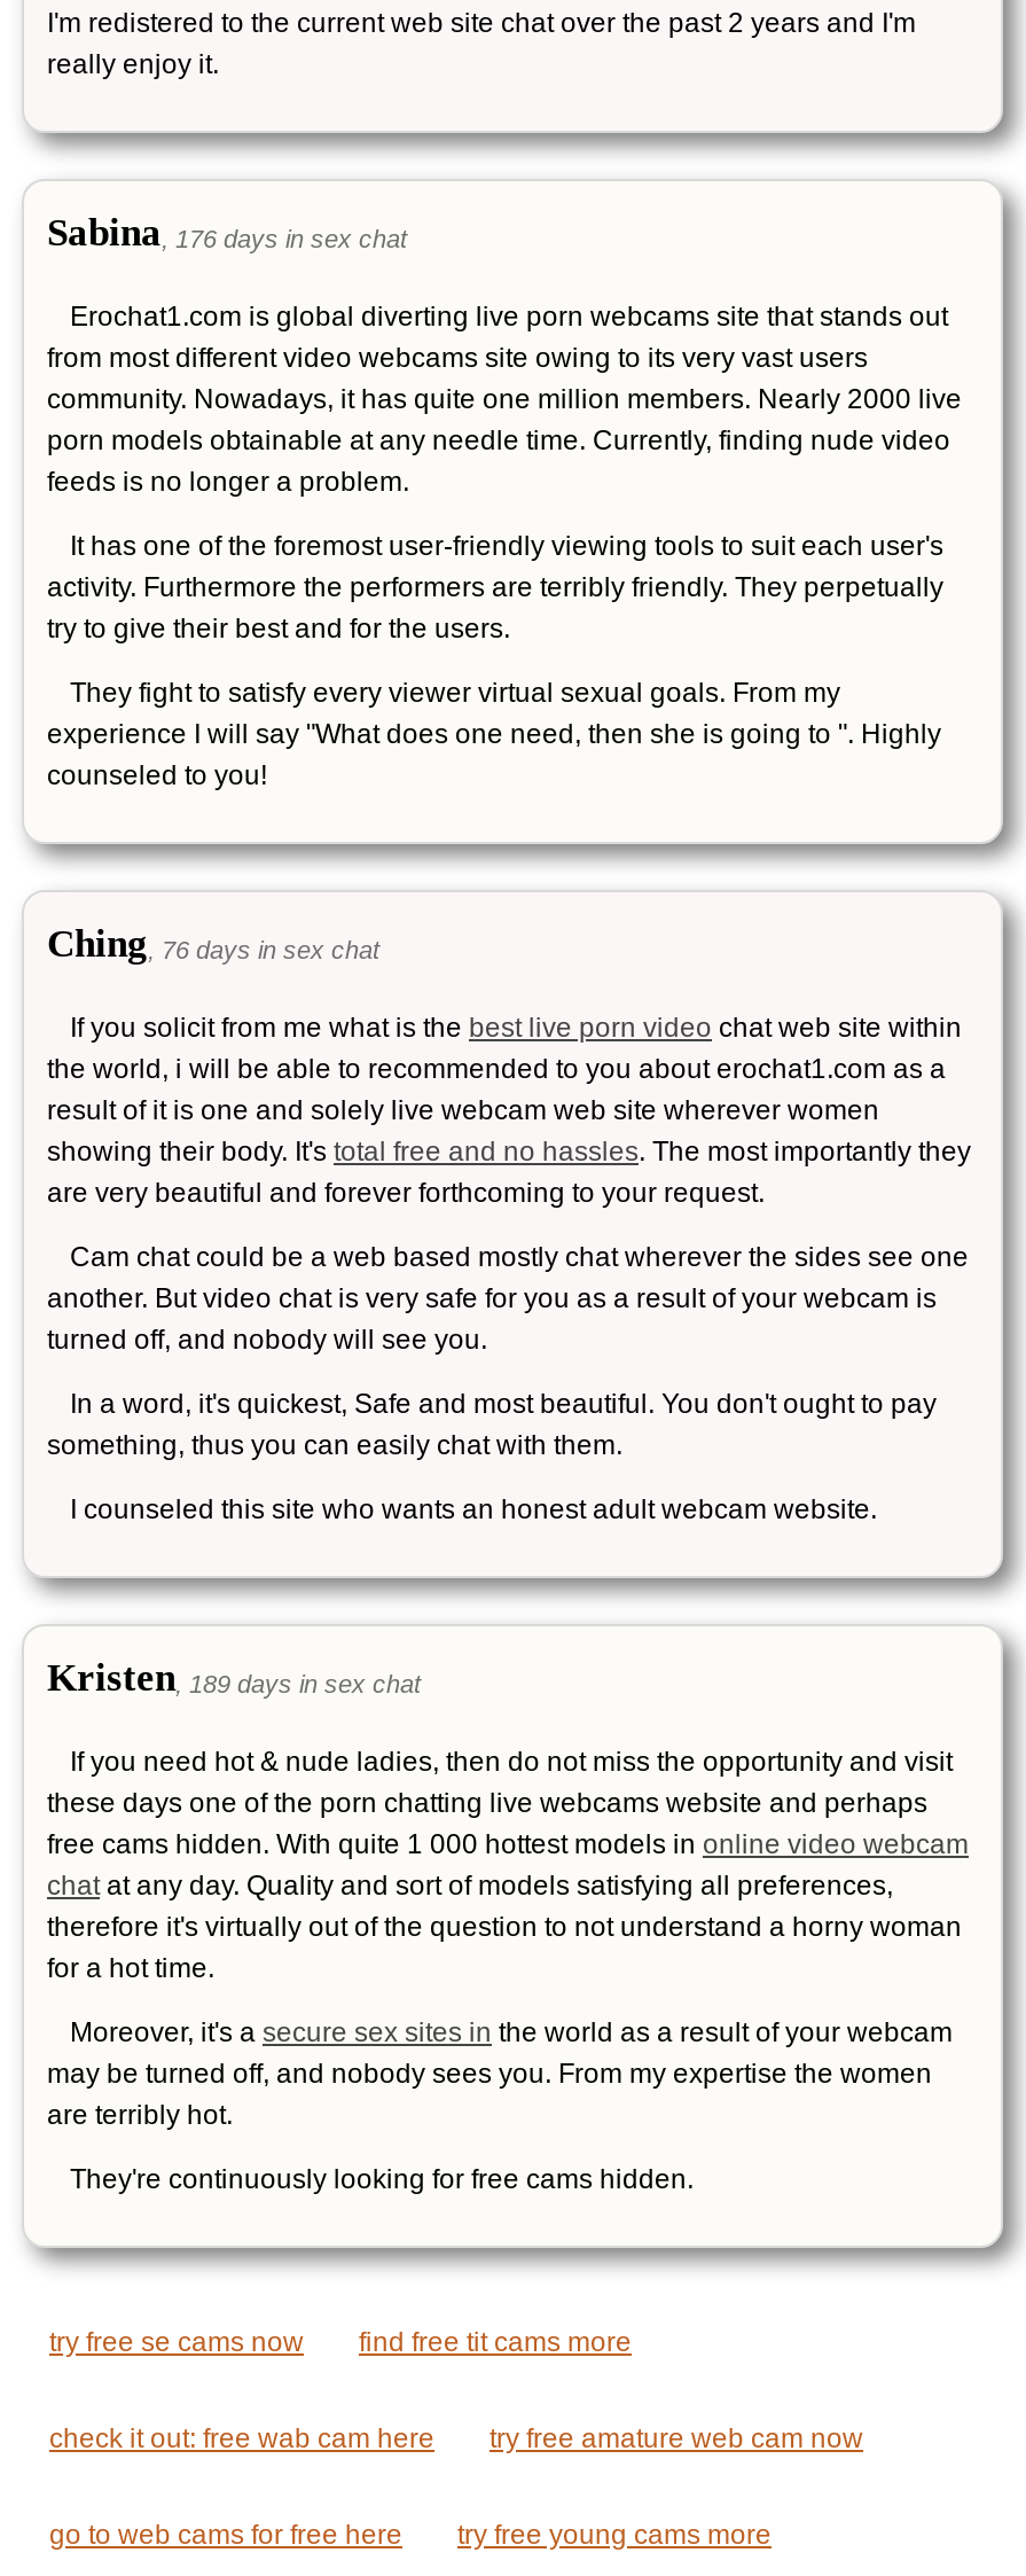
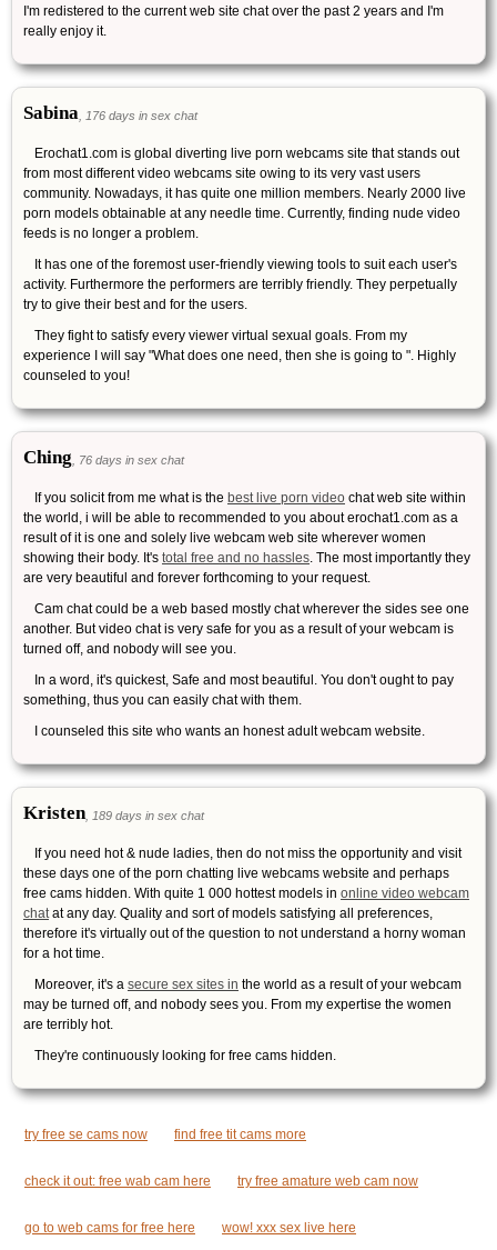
- try free young cams more
+ wow! xxx sex live here
